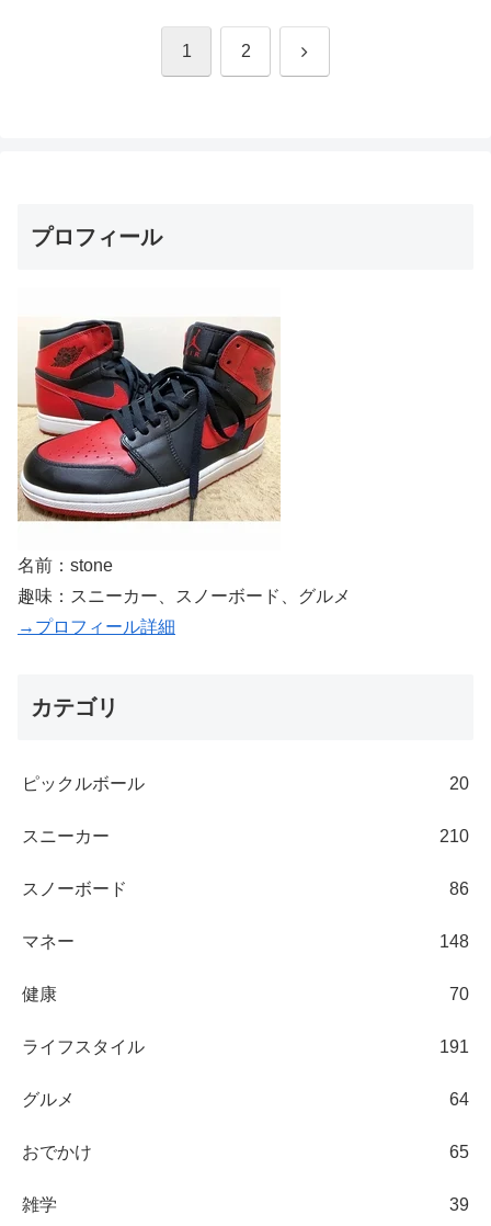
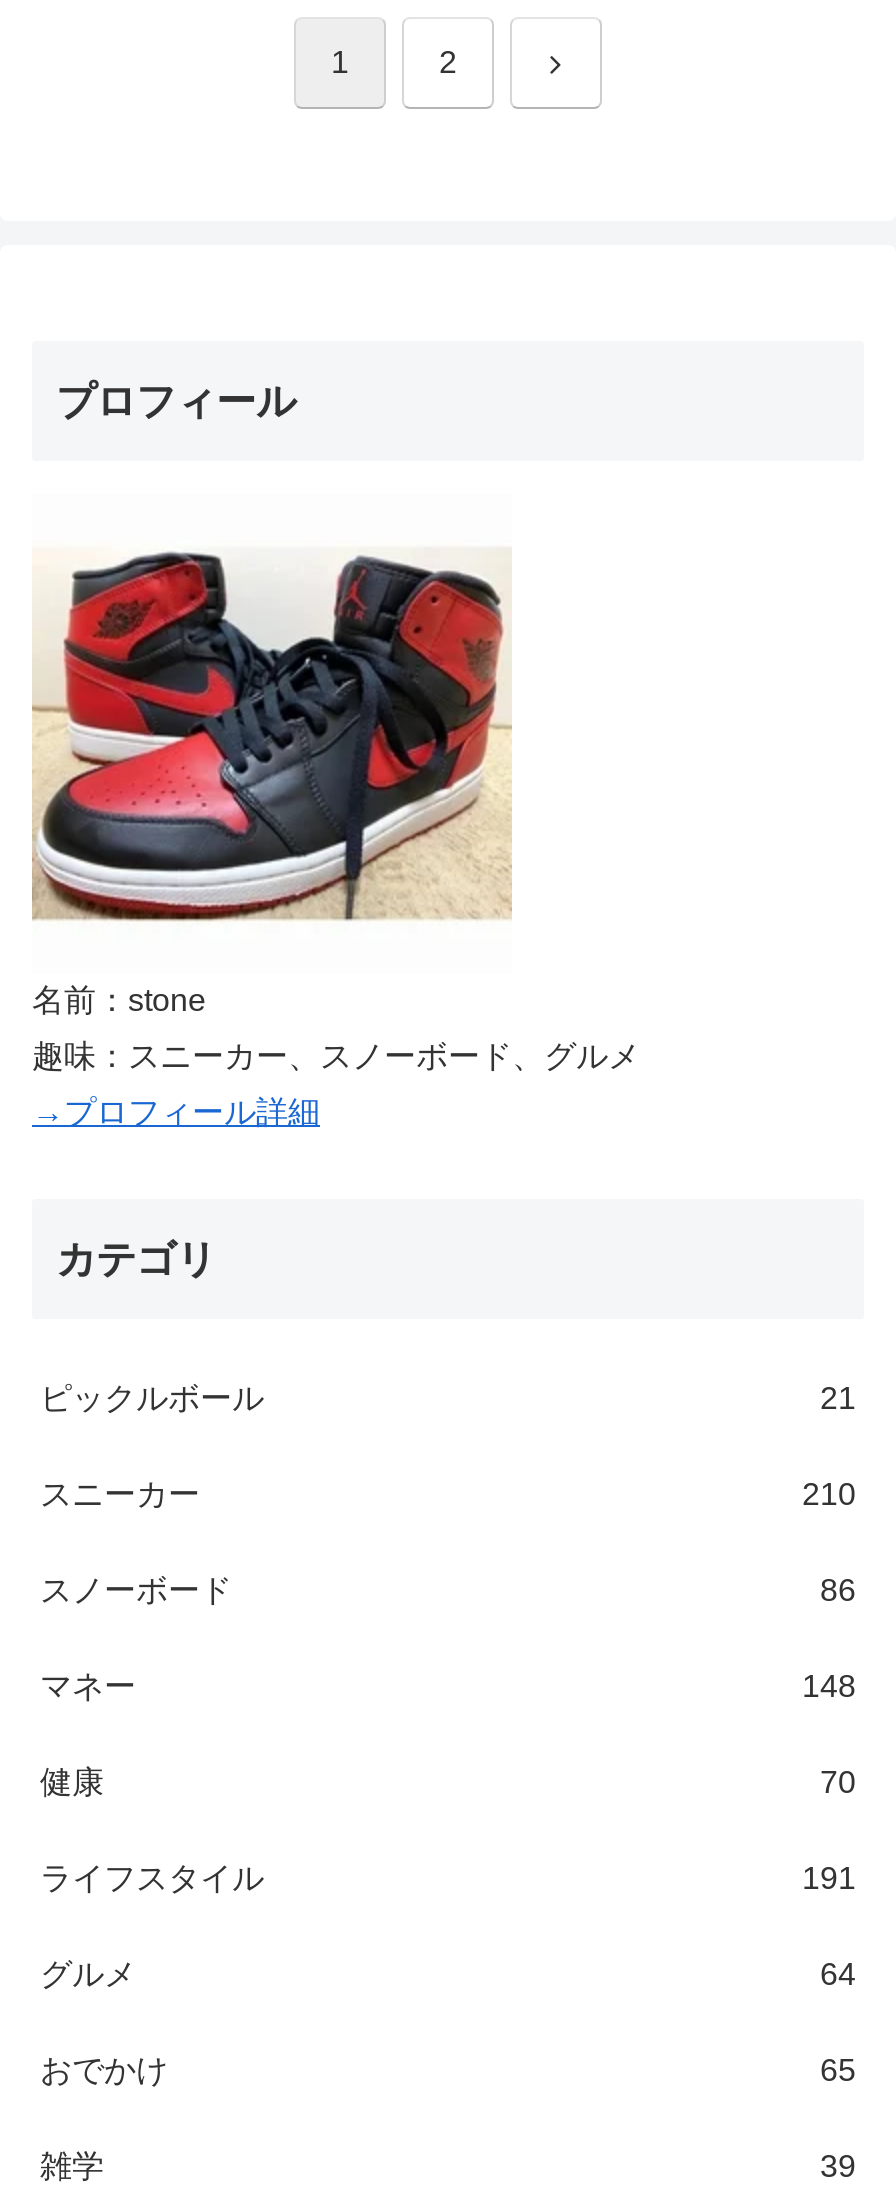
- 20
+ 21
